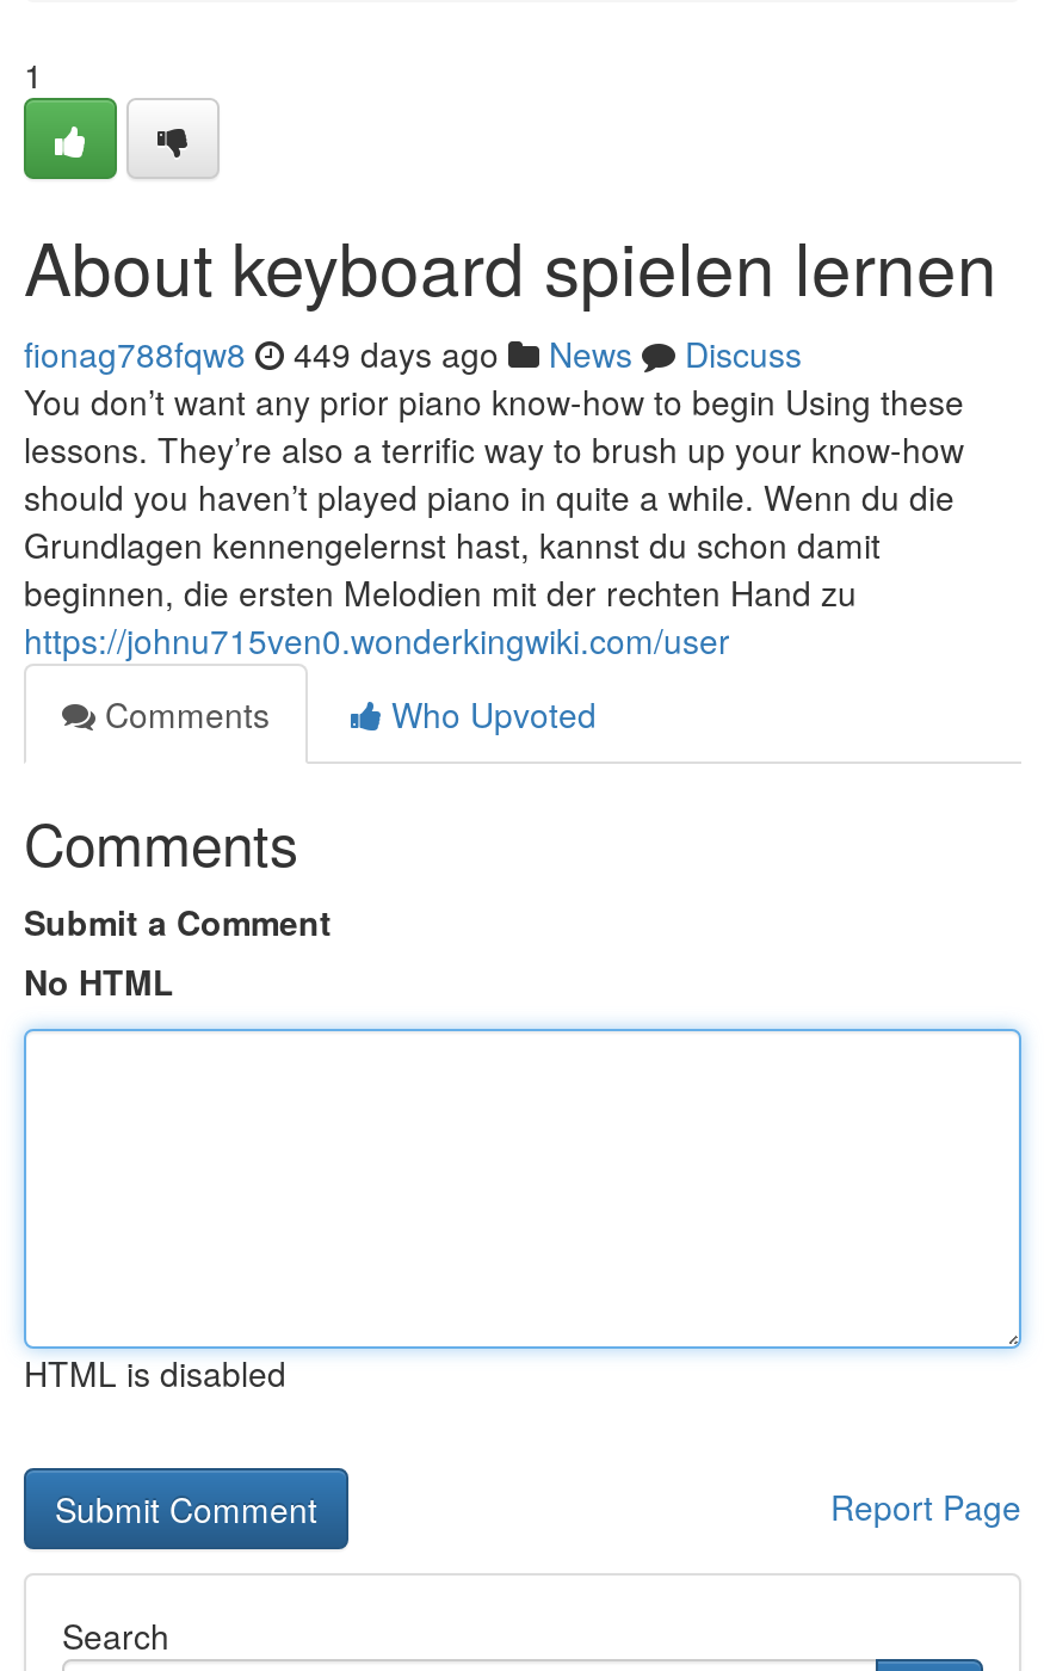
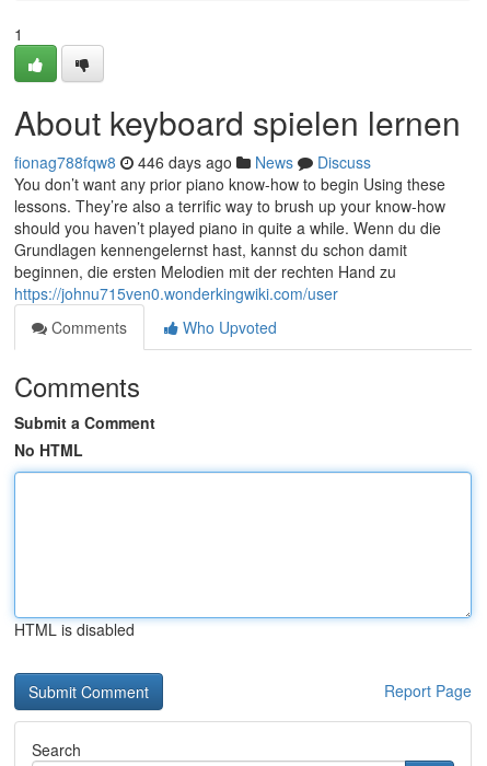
- fionag788fqw8 449 days ago News Discuss
+ fionag788fqw8 446 days ago News Discuss
